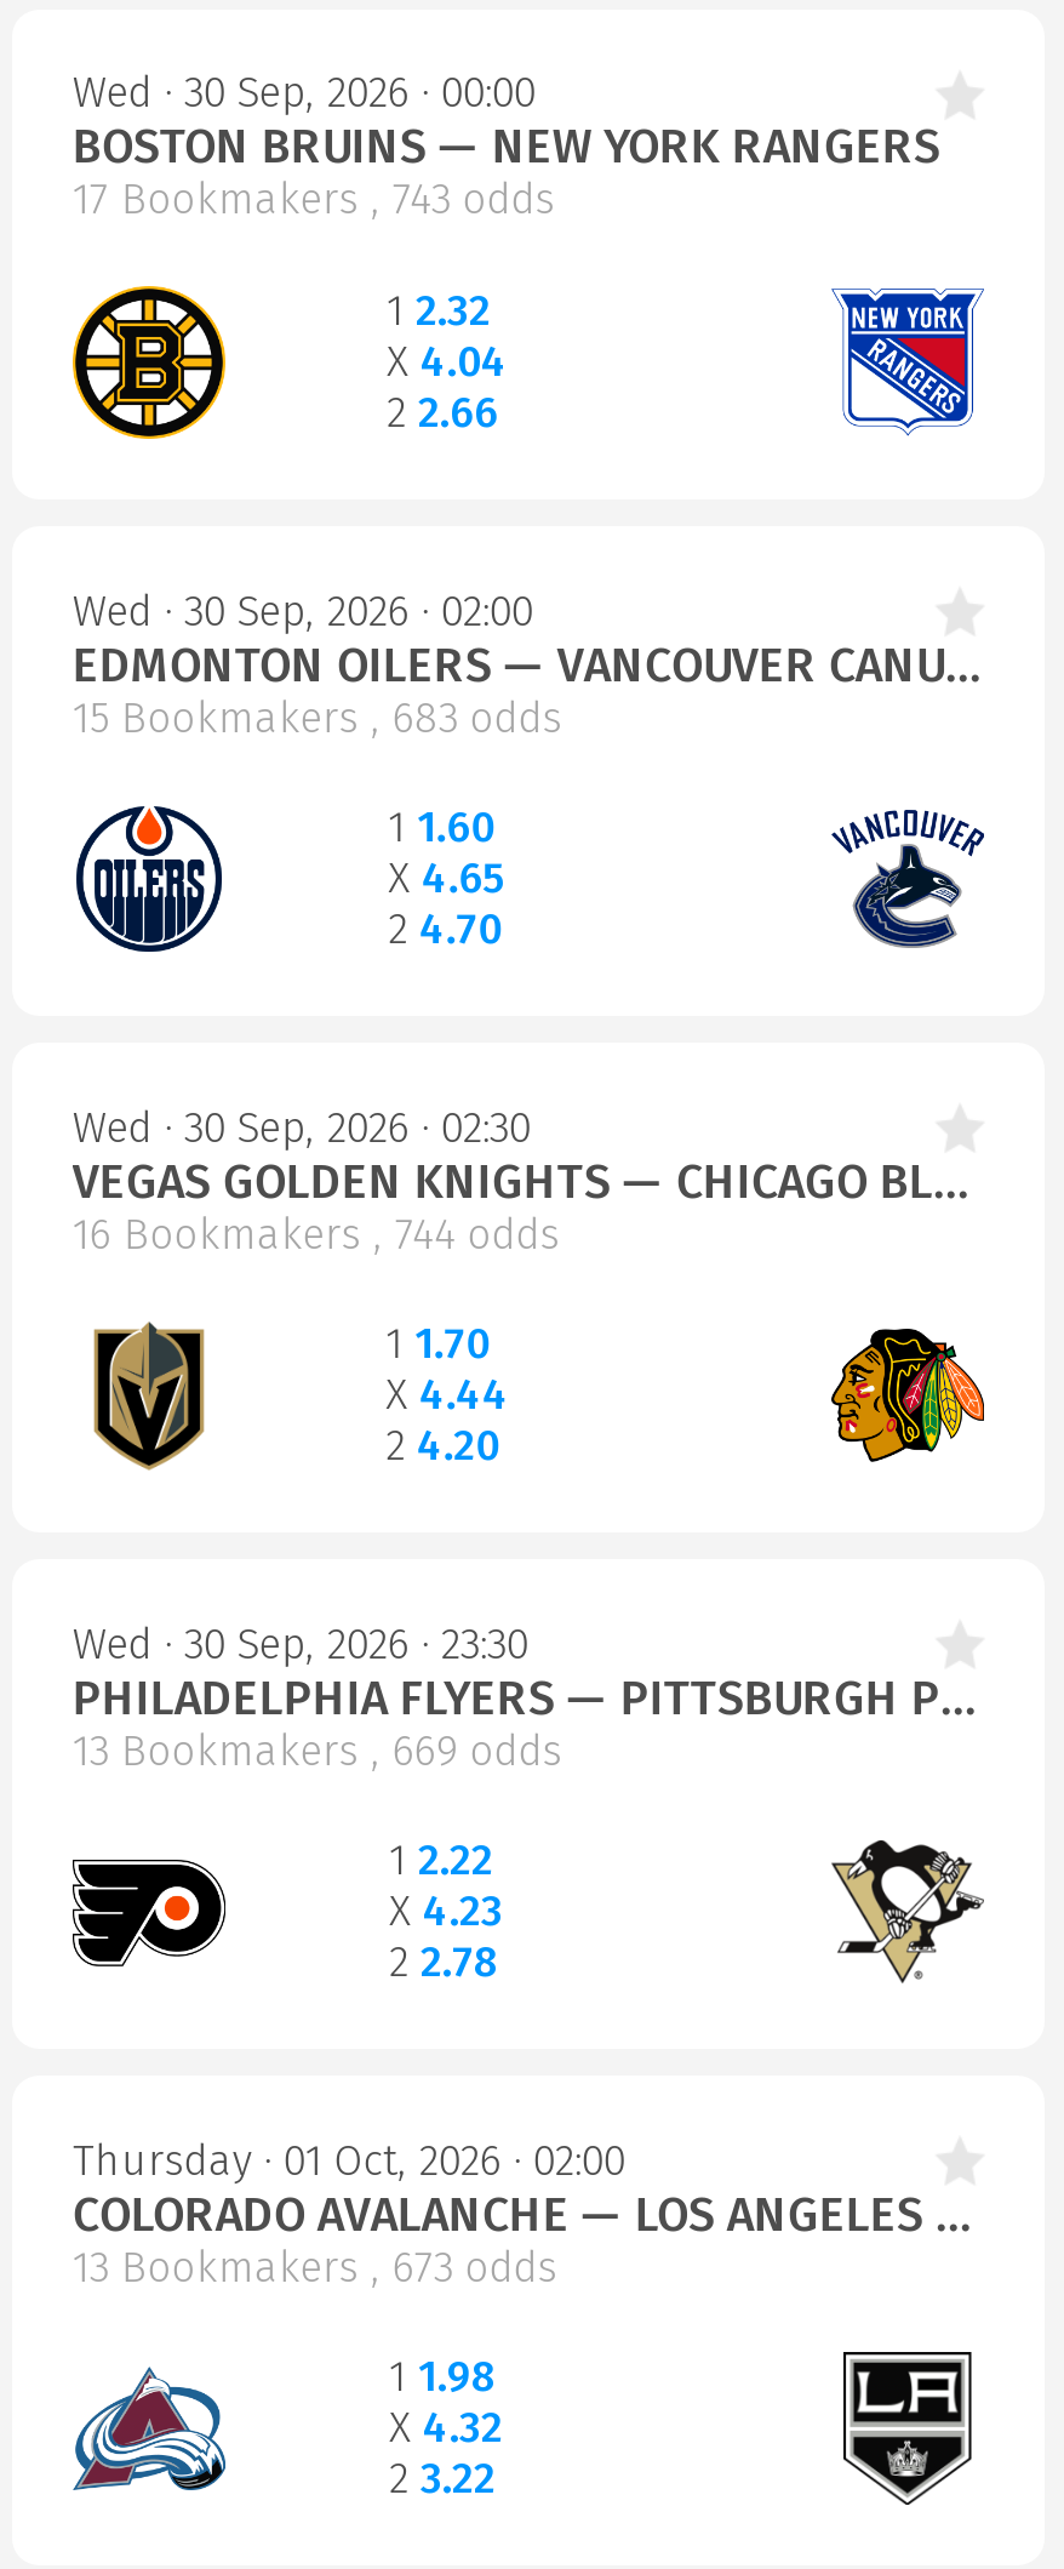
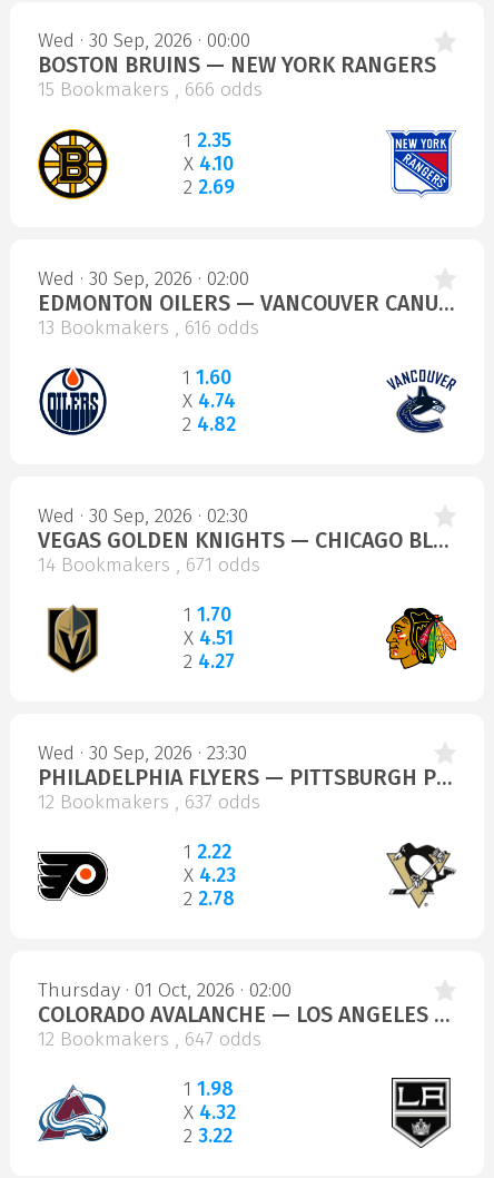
- 17 Bookmakers , 743 odds
+ 15 Bookmakers , 666 odds

- 1 2.32
+ 1 2.35

- X 4.04
+ X 4.10

- 2 2.66
+ 2 2.69

- 15 Bookmakers , 683 odds
+ 13 Bookmakers , 616 odds

- X 4.65
+ X 4.74

- 2 4.70
+ 2 4.82

- 16 Bookmakers , 744 odds
+ 14 Bookmakers , 671 odds

- X 4.44
+ X 4.51

- 2 4.20
+ 2 4.27

- 13 Bookmakers , 669 odds
+ 12 Bookmakers , 637 odds

- 13 Bookmakers , 673 odds
+ 12 Bookmakers , 647 odds
